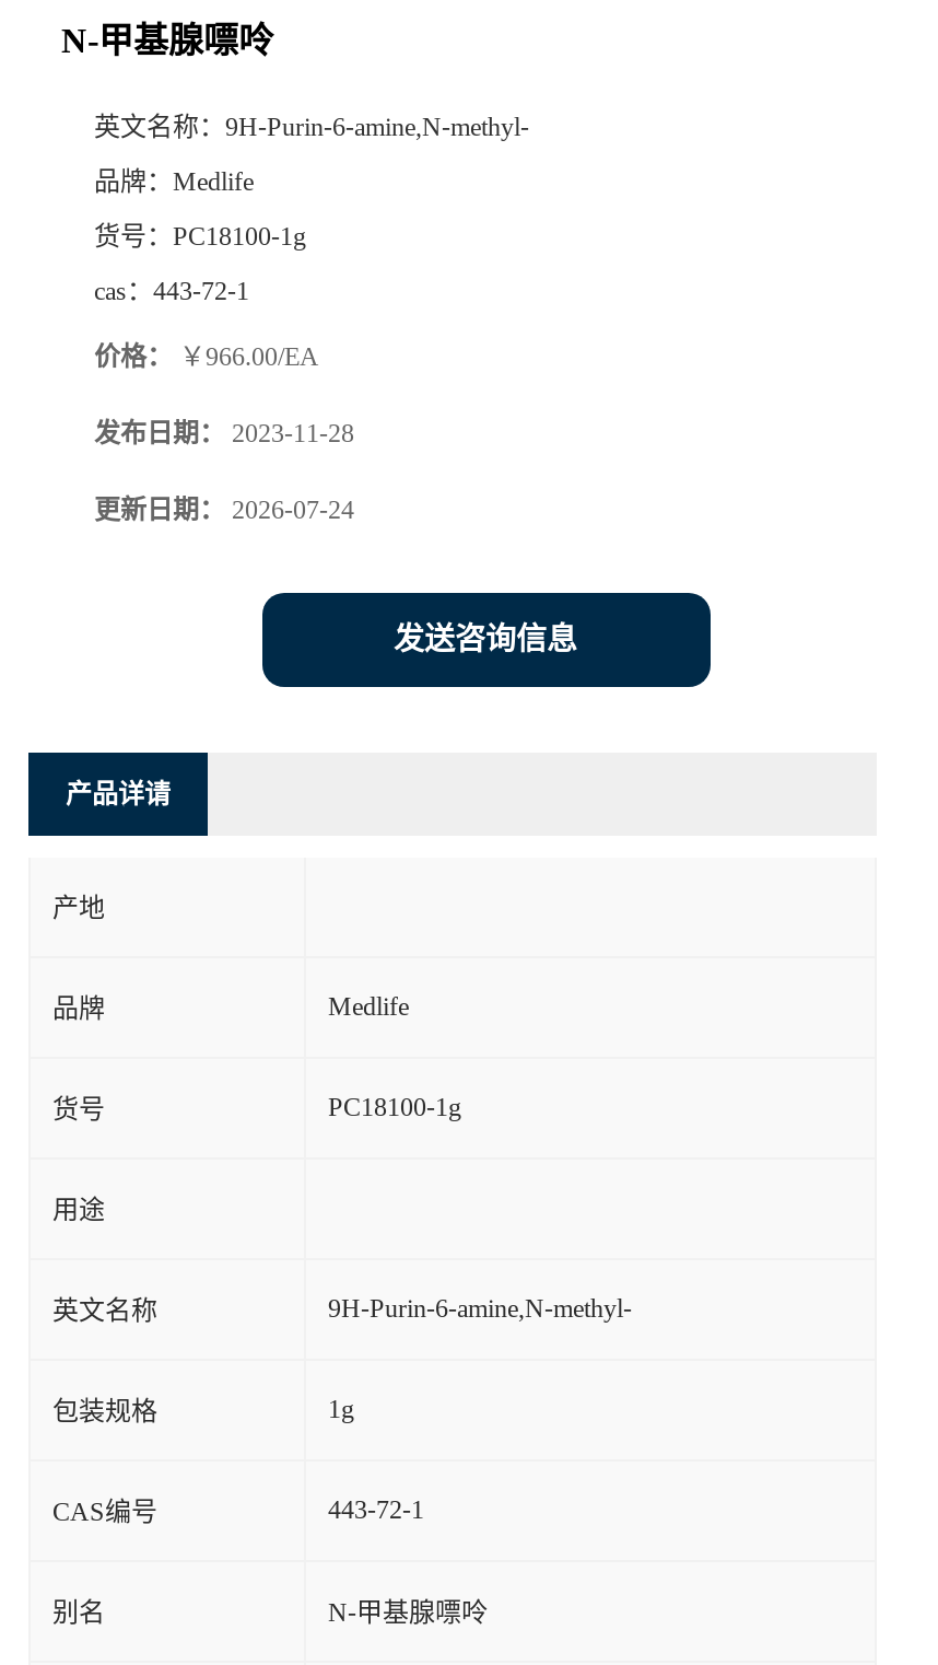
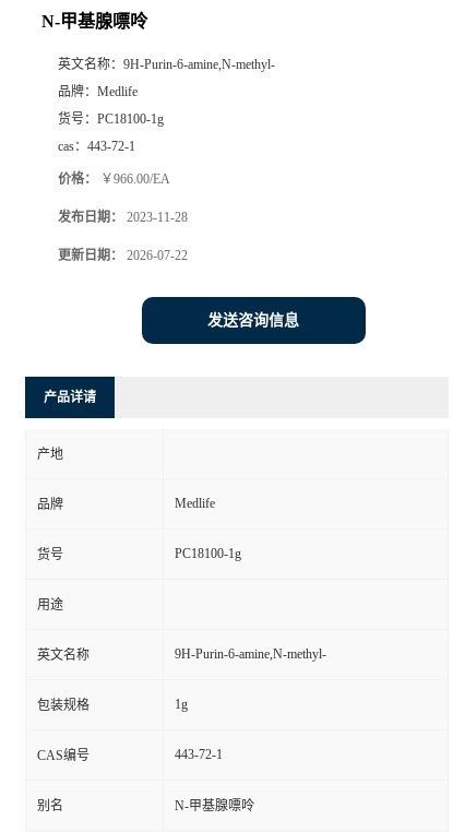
- 更新日期：2026-07-24
+ 更新日期：2026-07-22
